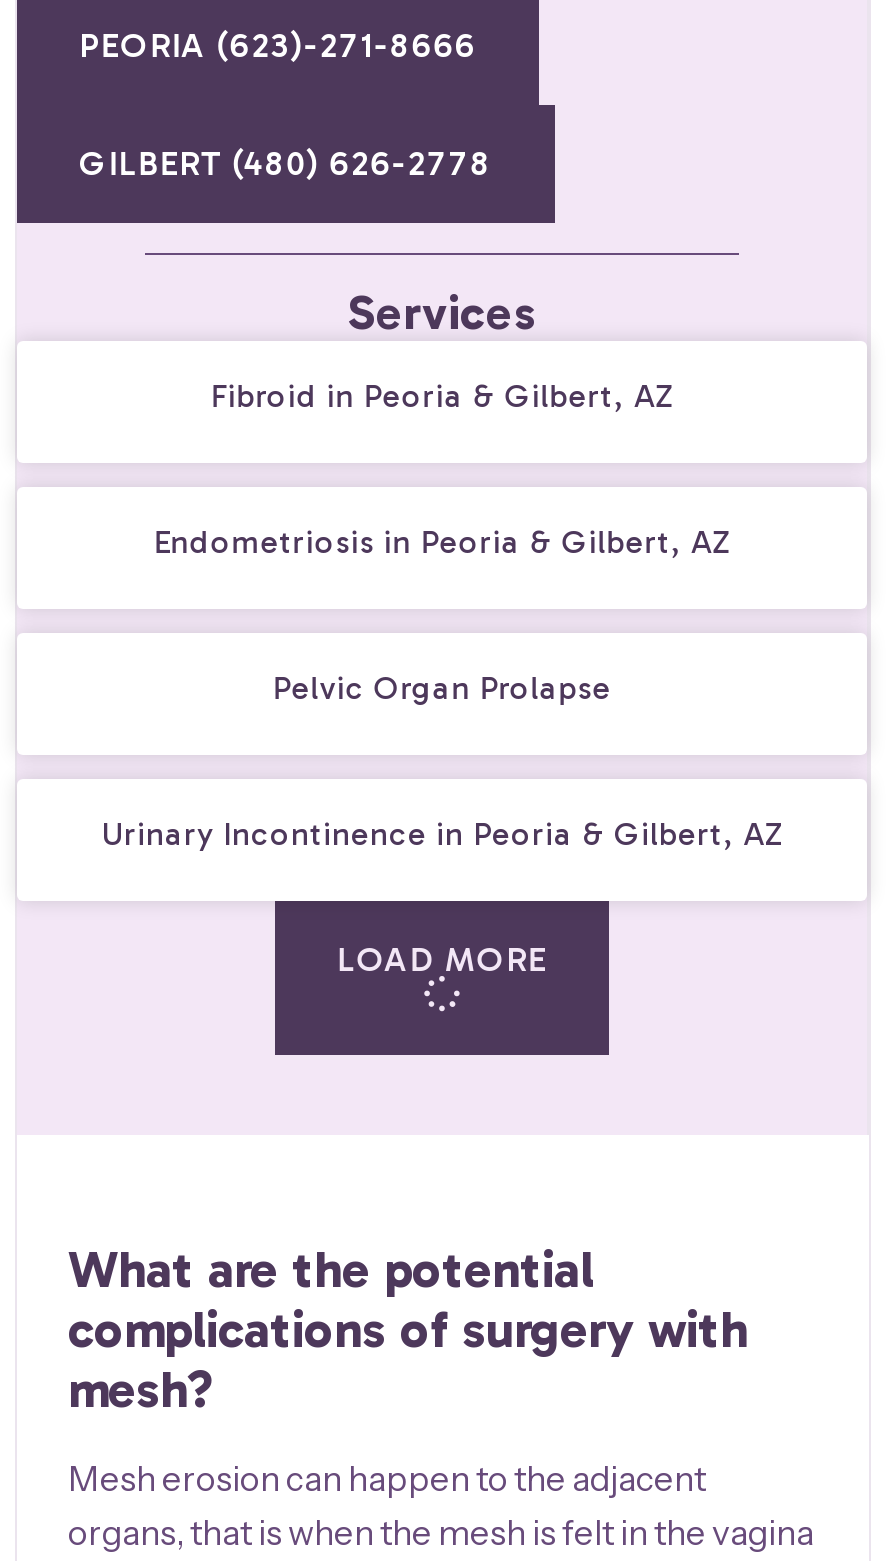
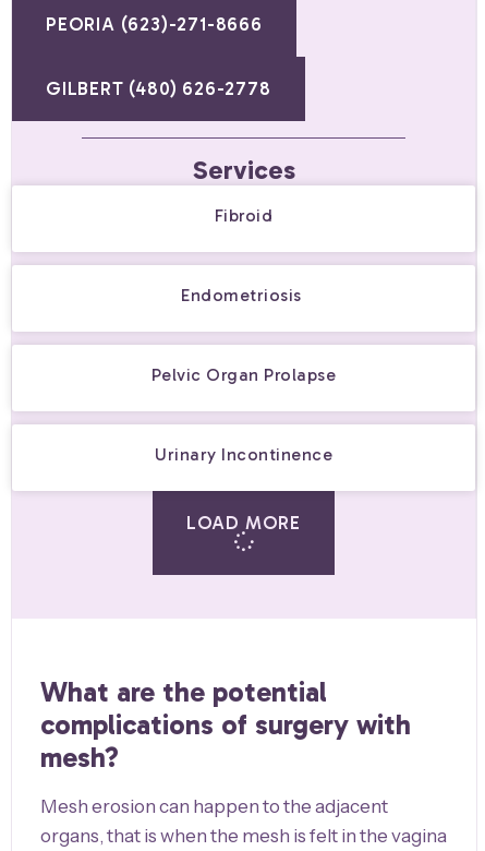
- Fibroid in Peoria & Gilbert, AZ
+ Fibroid

- Endometriosis in Peoria & Gilbert, AZ
+ Endometriosis

- Urinary Incontinence in Peoria & Gilbert, AZ
+ Urinary Incontinence
